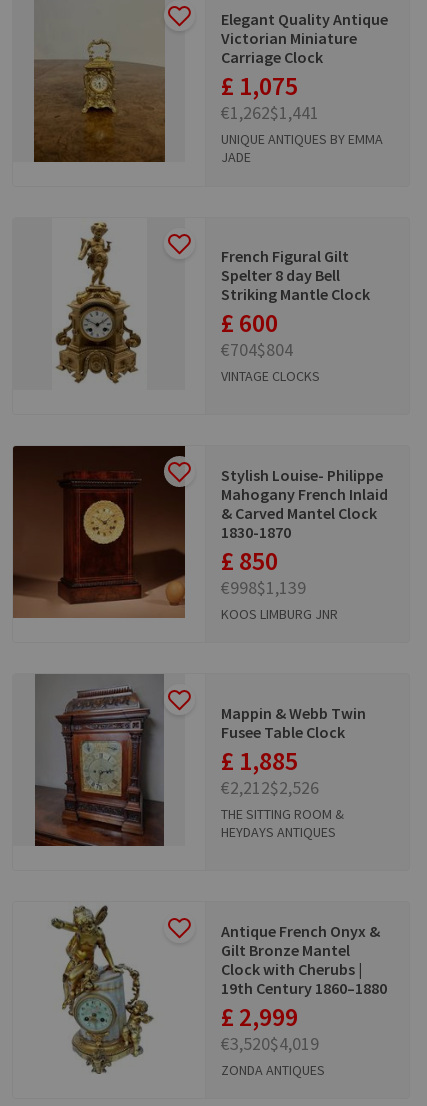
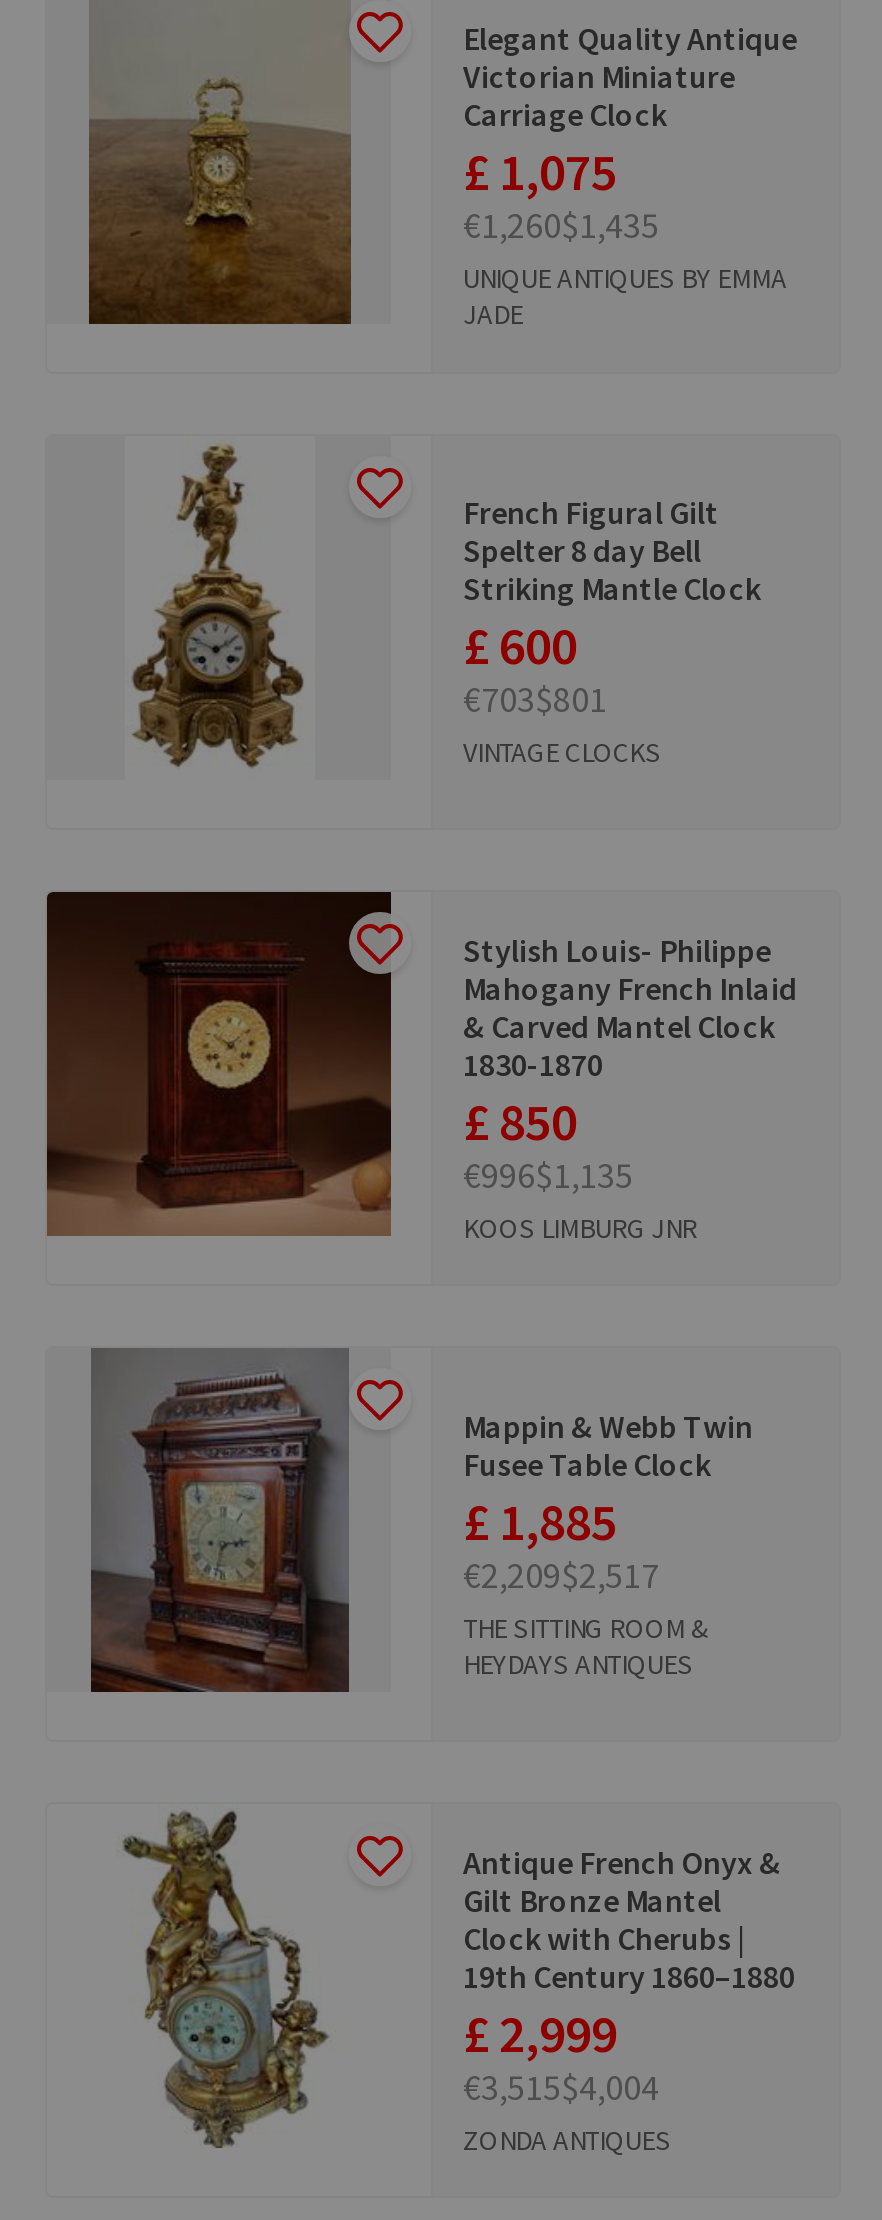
- €1,262$1,441
+ €1,260$1,435

- €704$804
+ €703$801

- Stylish Louise- Philippe
+ Stylish Louis- Philippe

- €998$1,139
+ €996$1,135

- €2,212$2,526
+ €2,209$2,517

- €3,520$4,019
+ €3,515$4,004
